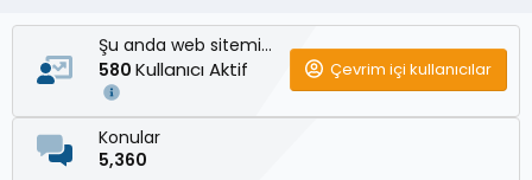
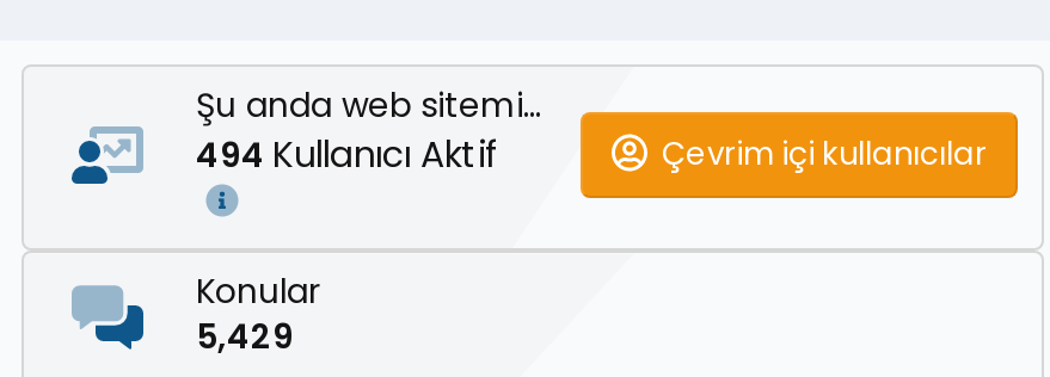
- 580 Kullanıcı Aktif
+ 494 Kullanıcı Aktif

- 5,360
+ 5,429
